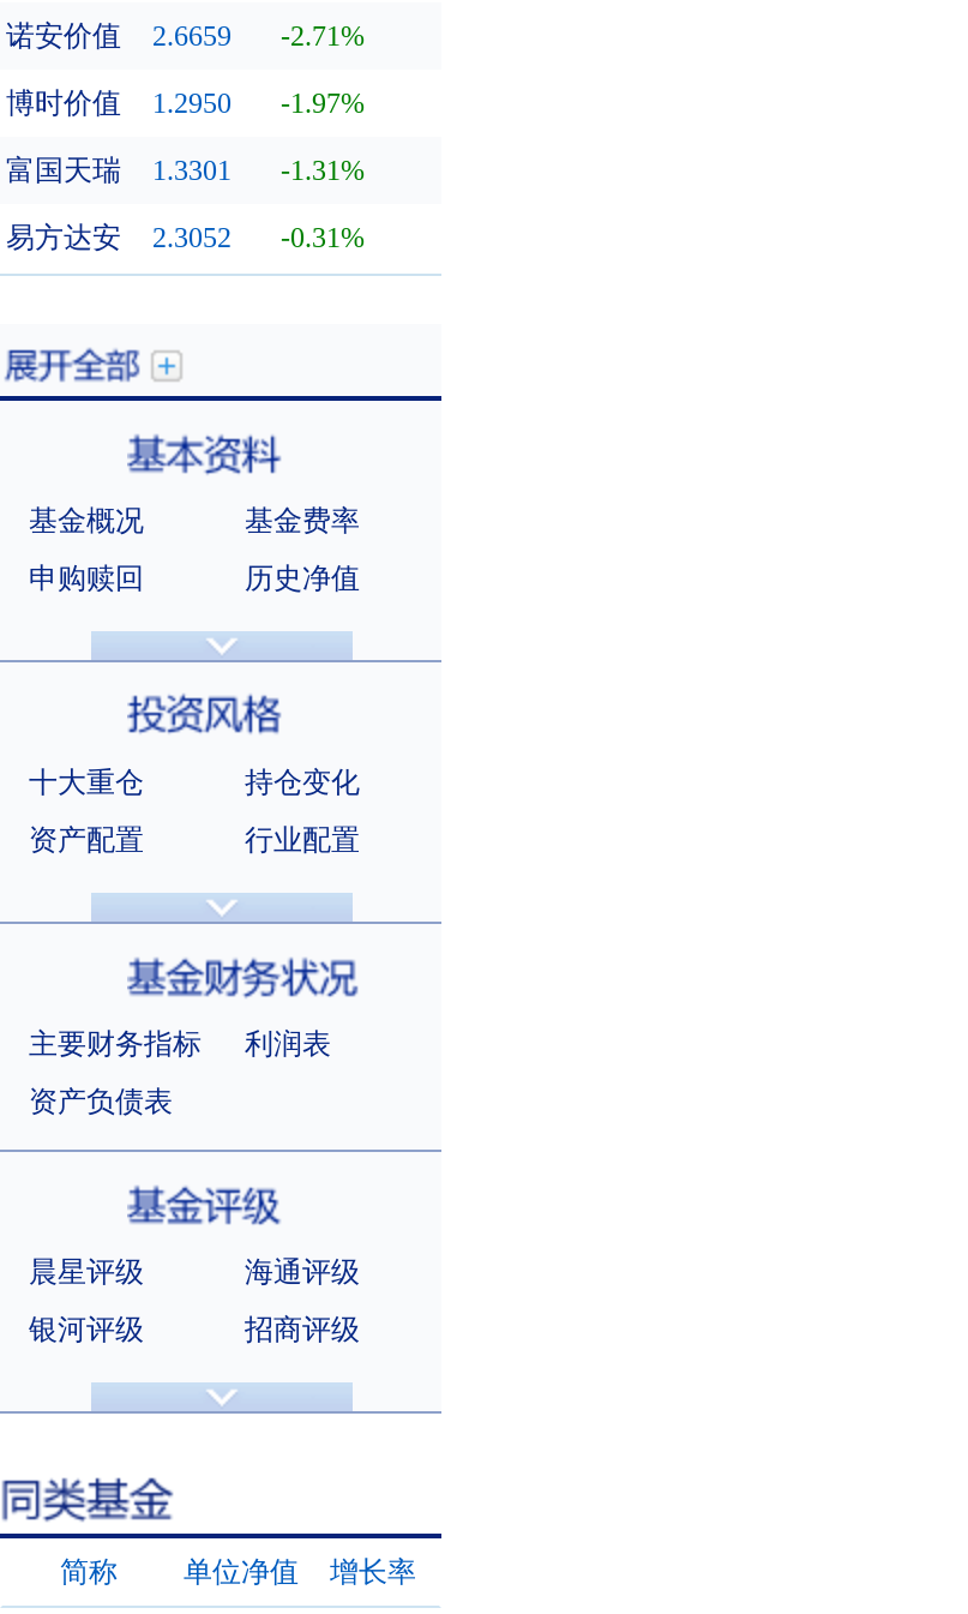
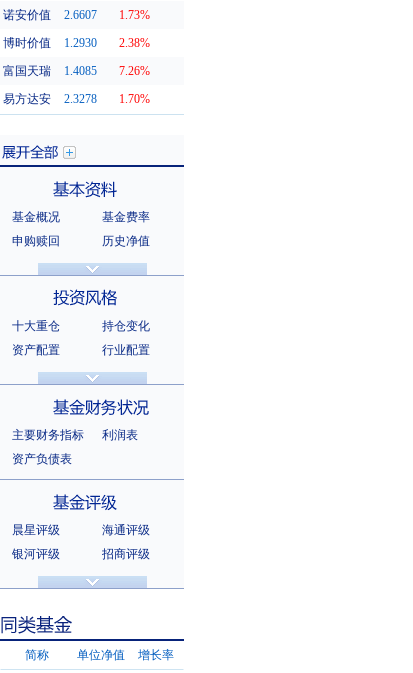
- 2.6659
+ 2.6607

- -2.71%
+ 1.73%

- 1.2950
+ 1.2930

- -1.97%
+ 2.38%

- 1.3301
+ 1.4085

- -1.31%
+ 7.26%

- 2.3052
+ 2.3278

- -0.31%
+ 1.70%
